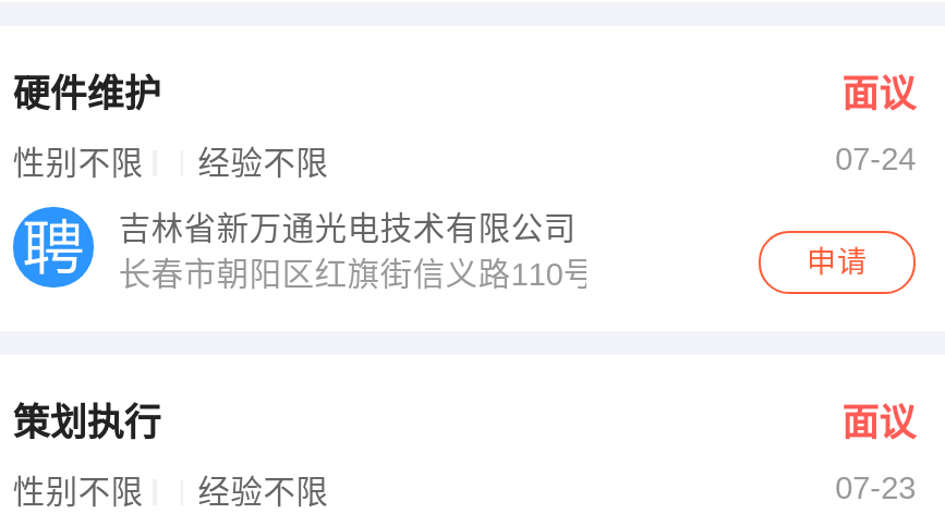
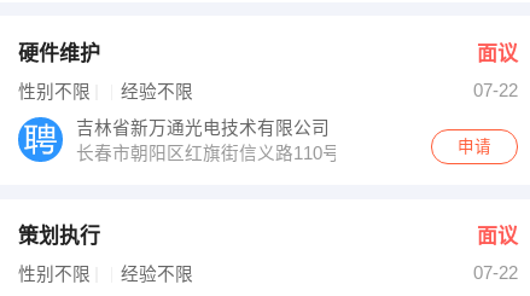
- 07-24
+ 07-22

- 07-23
+ 07-22
